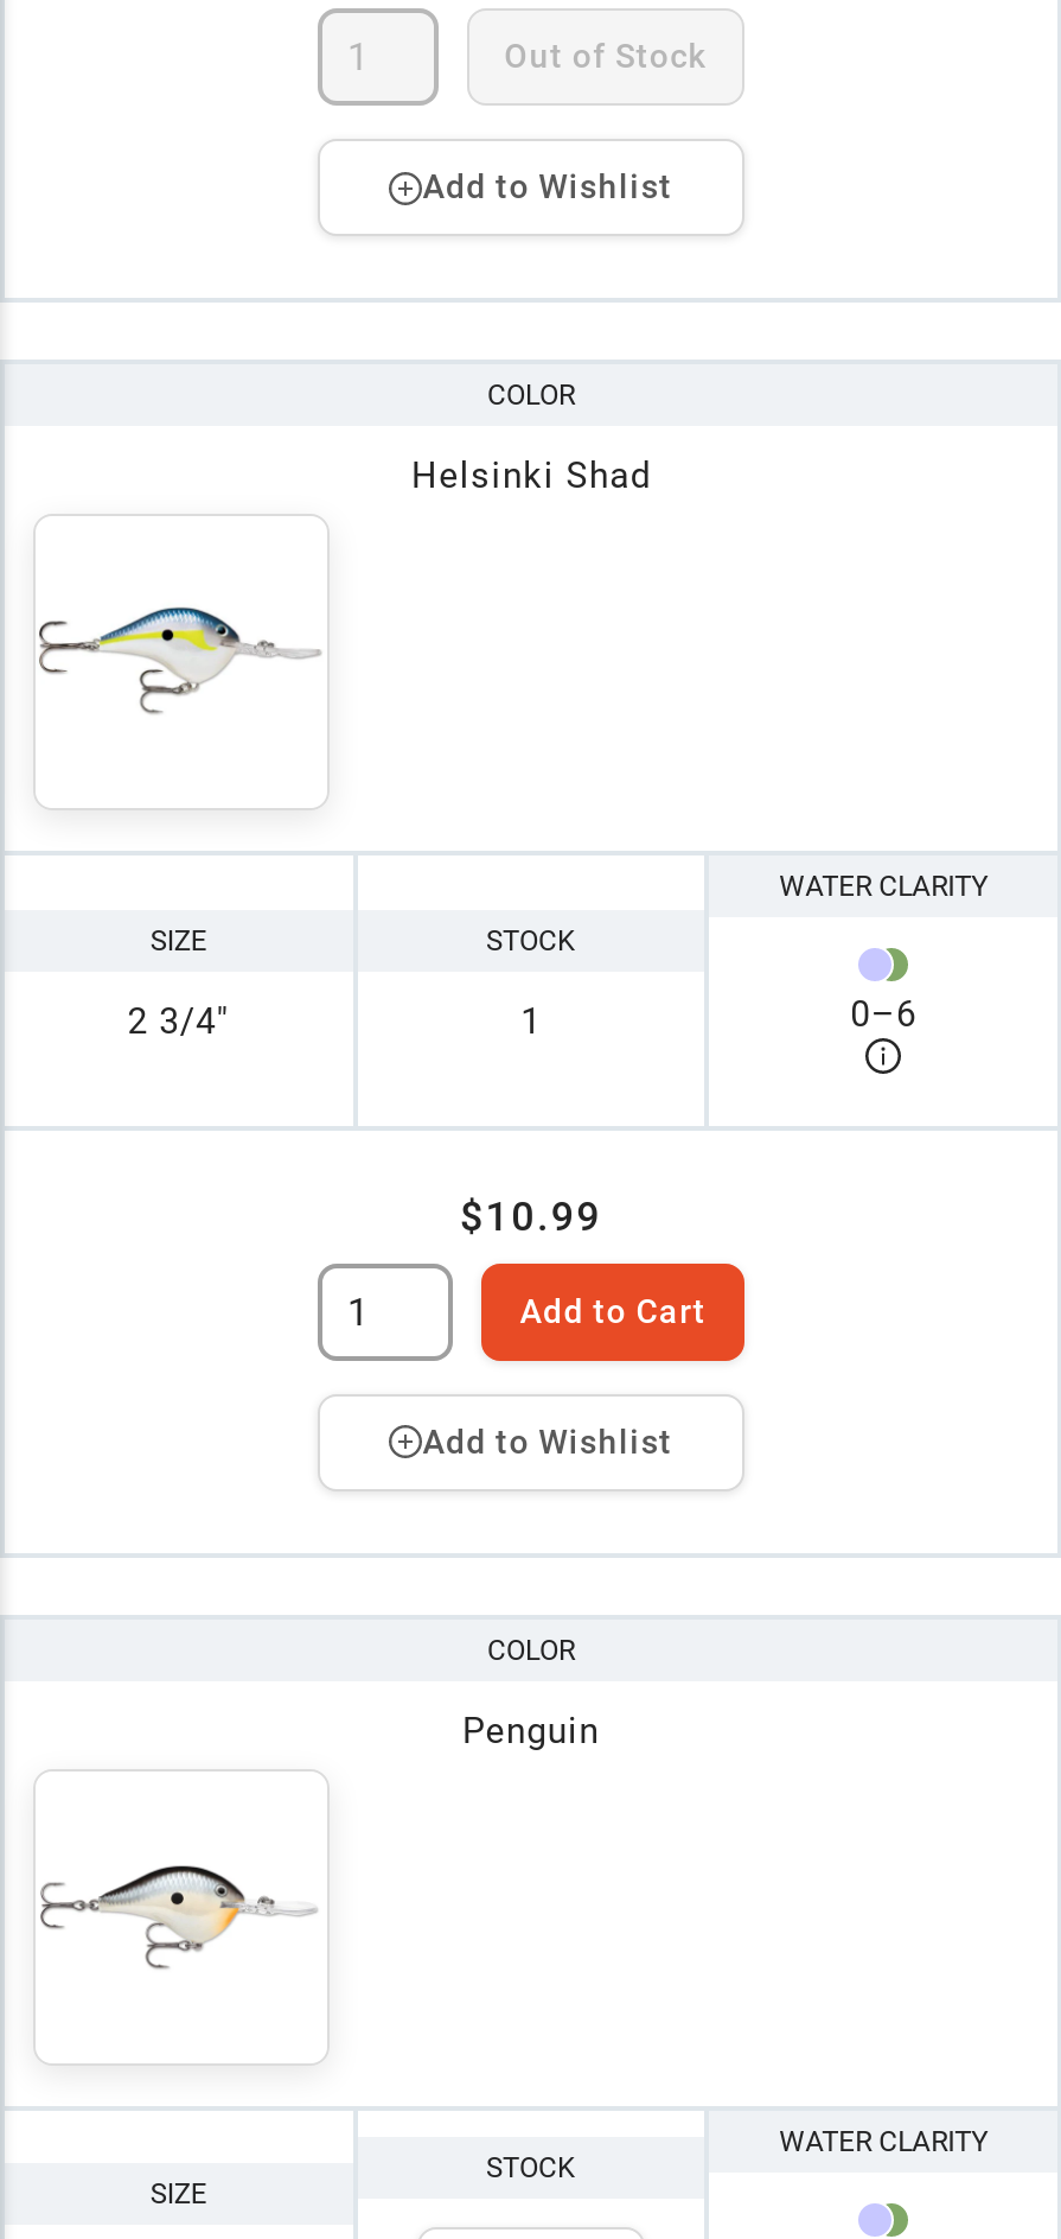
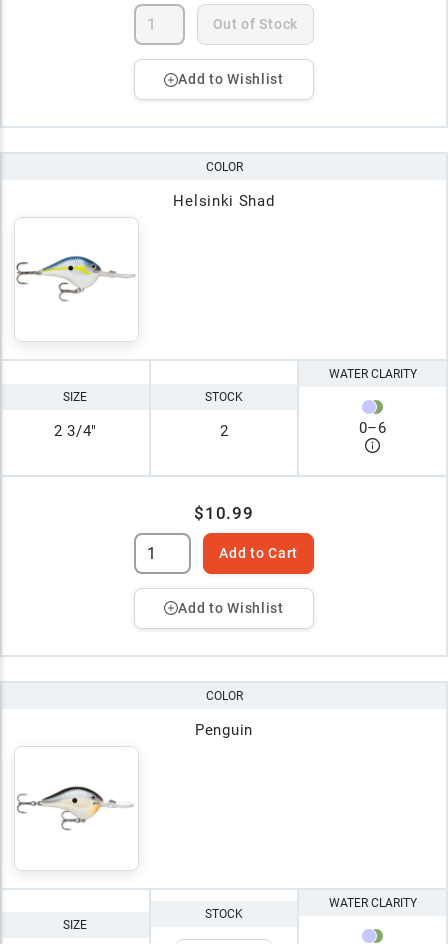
- 1
+ 2
